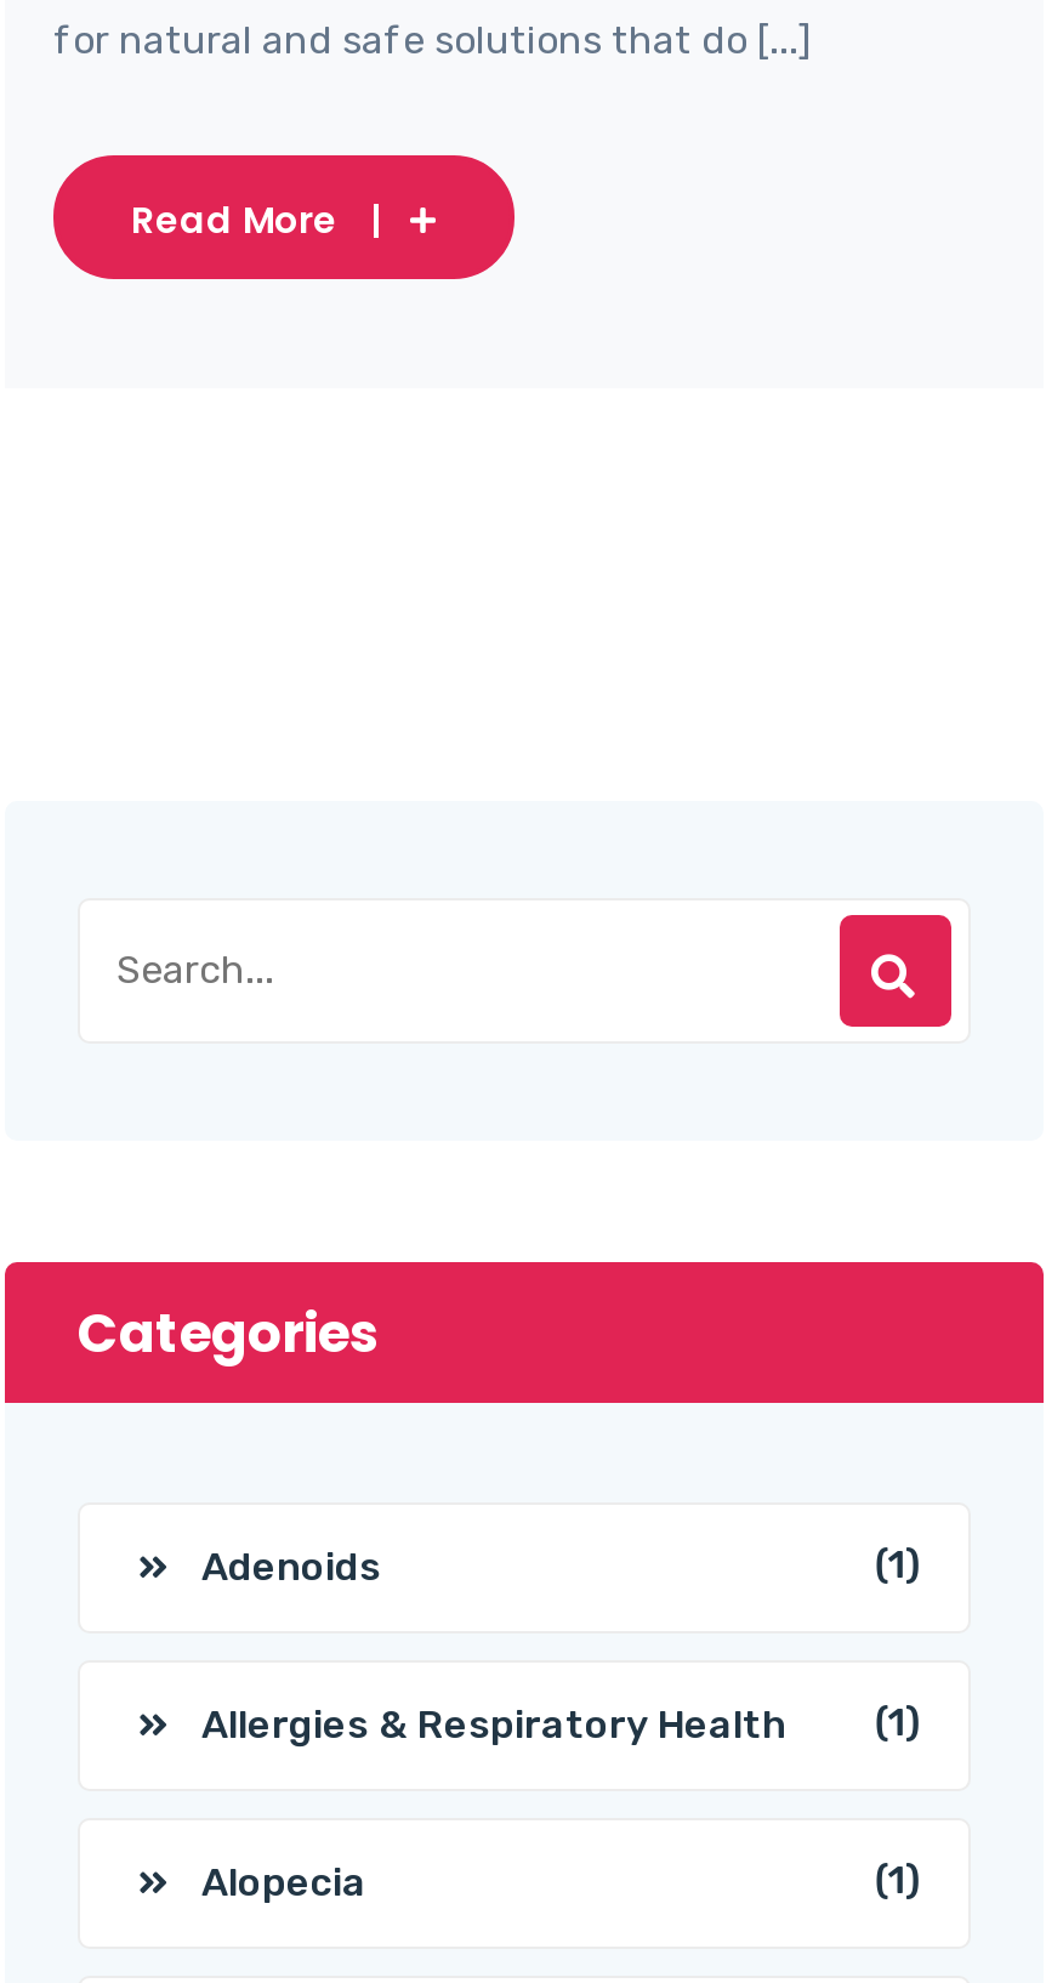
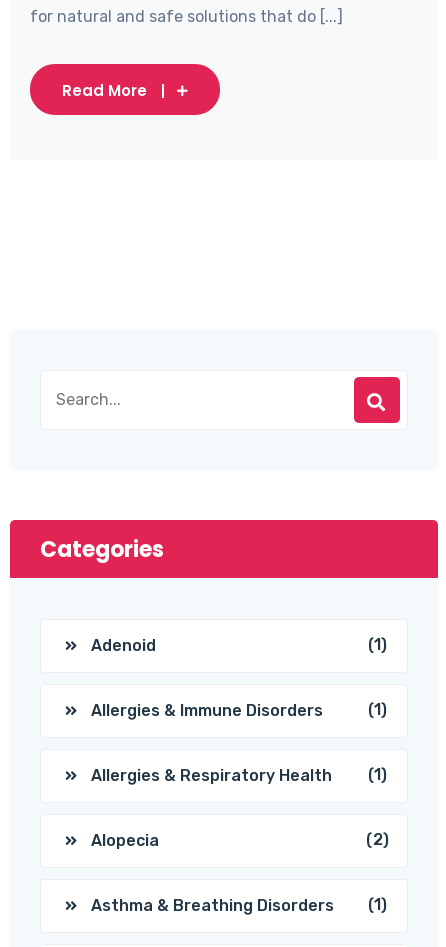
- Adenoids
+ Adenoid
+ (1)
+ Allergies & Immune Disorders

+ (2)
+ Asthma & Breathing Disorders
